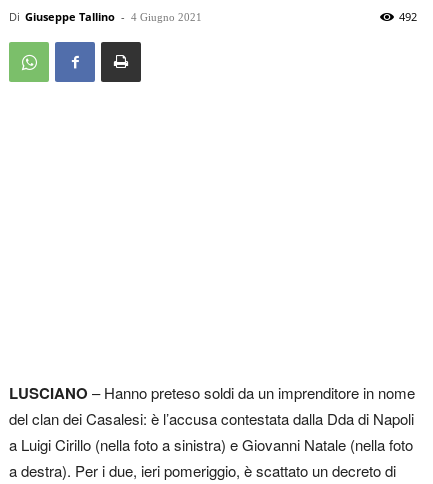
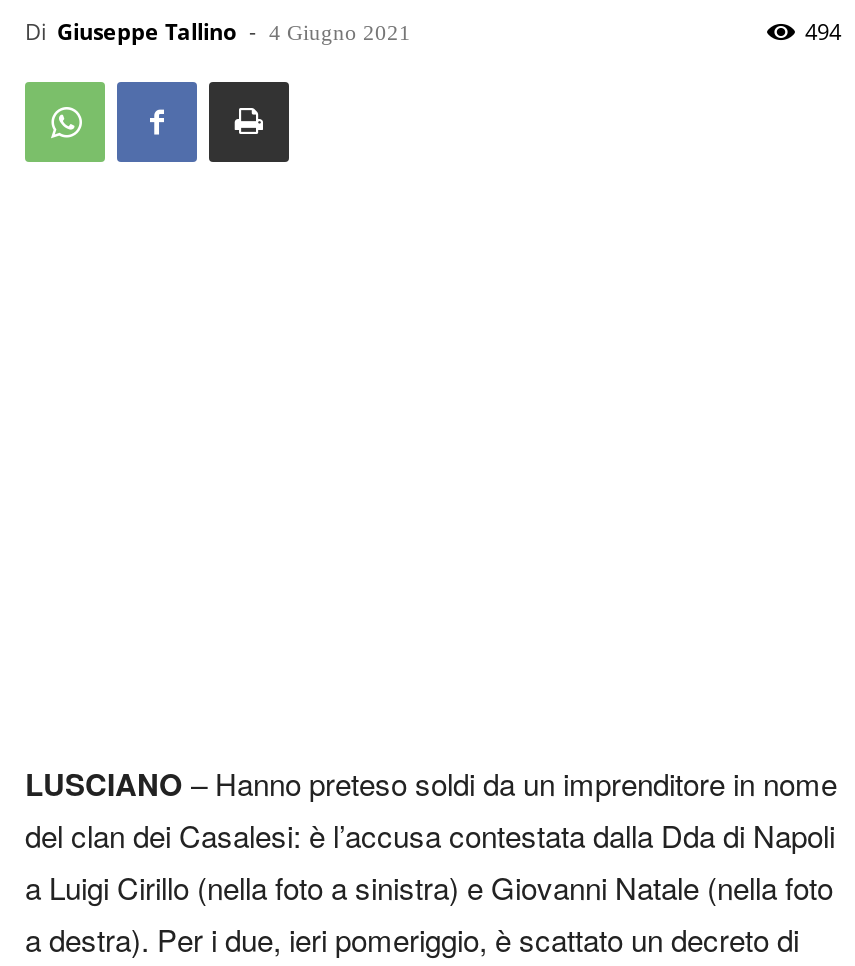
- 492
+ 494
